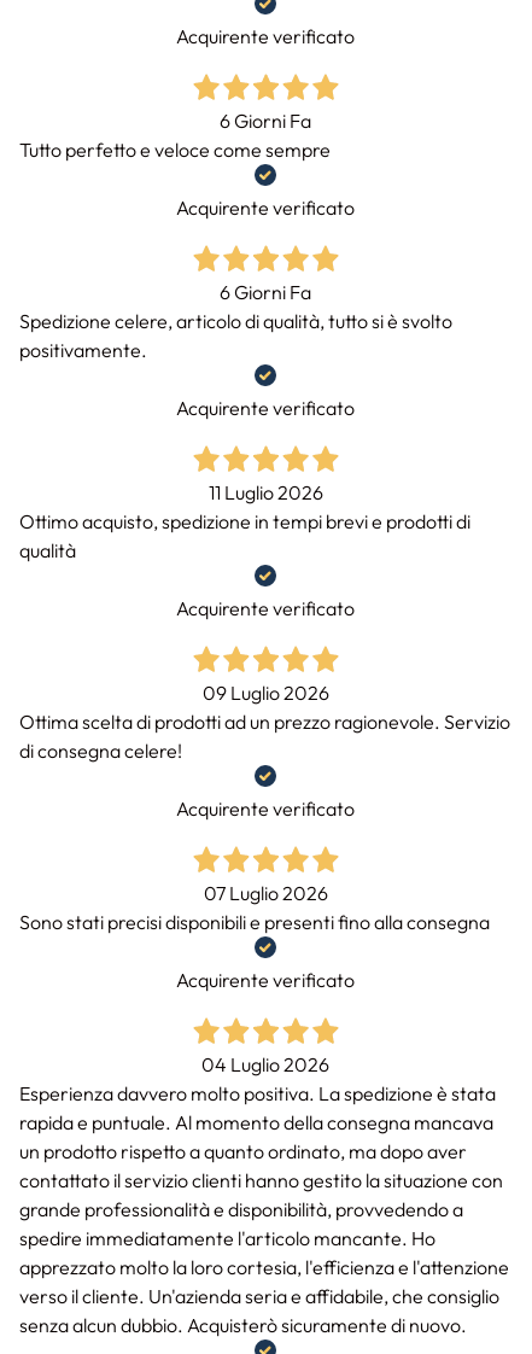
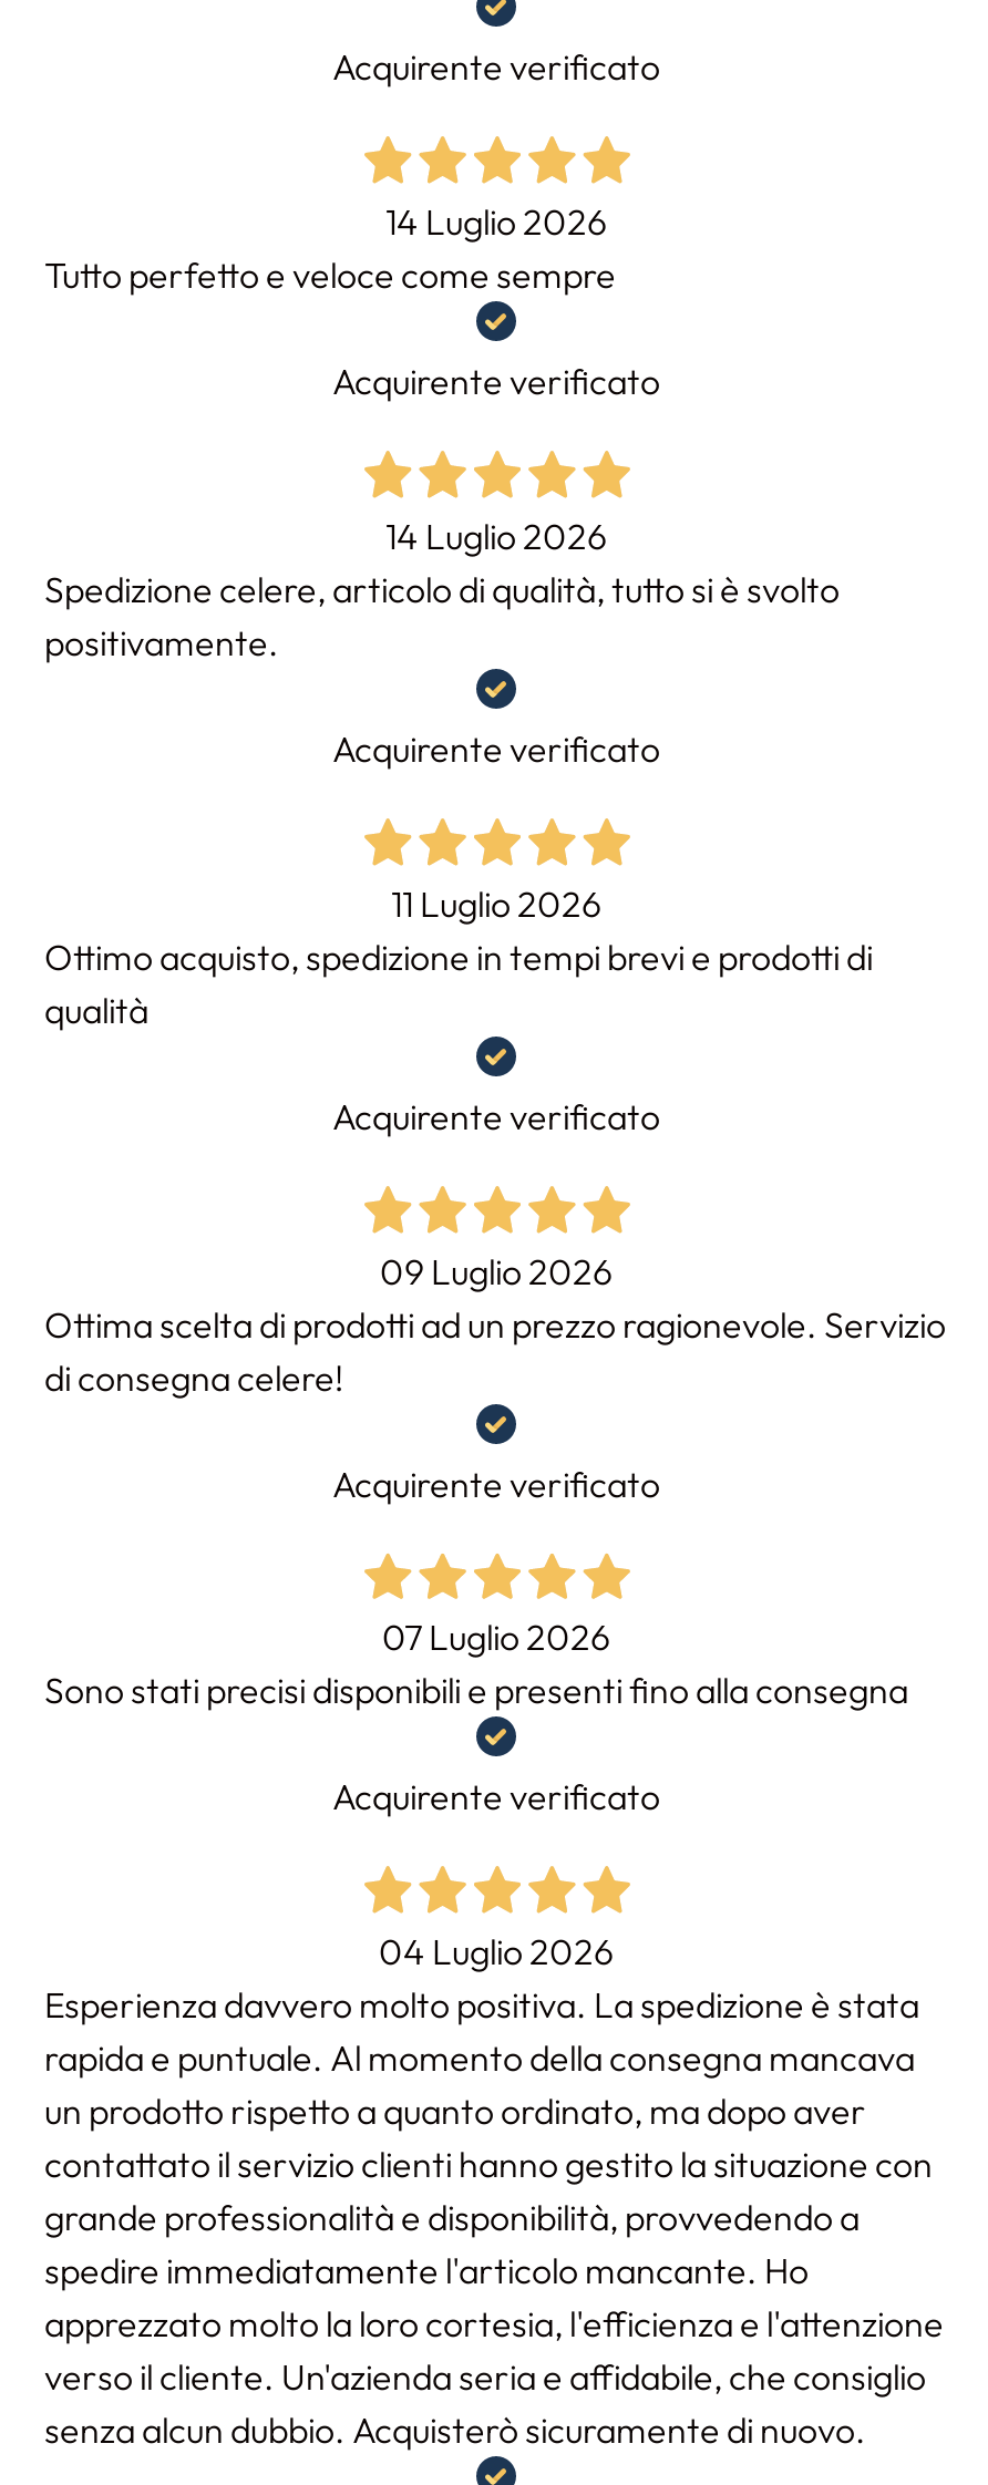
- 6 Giorni Fa
+ 14 Luglio 2026

- 6 Giorni Fa
+ 14 Luglio 2026
